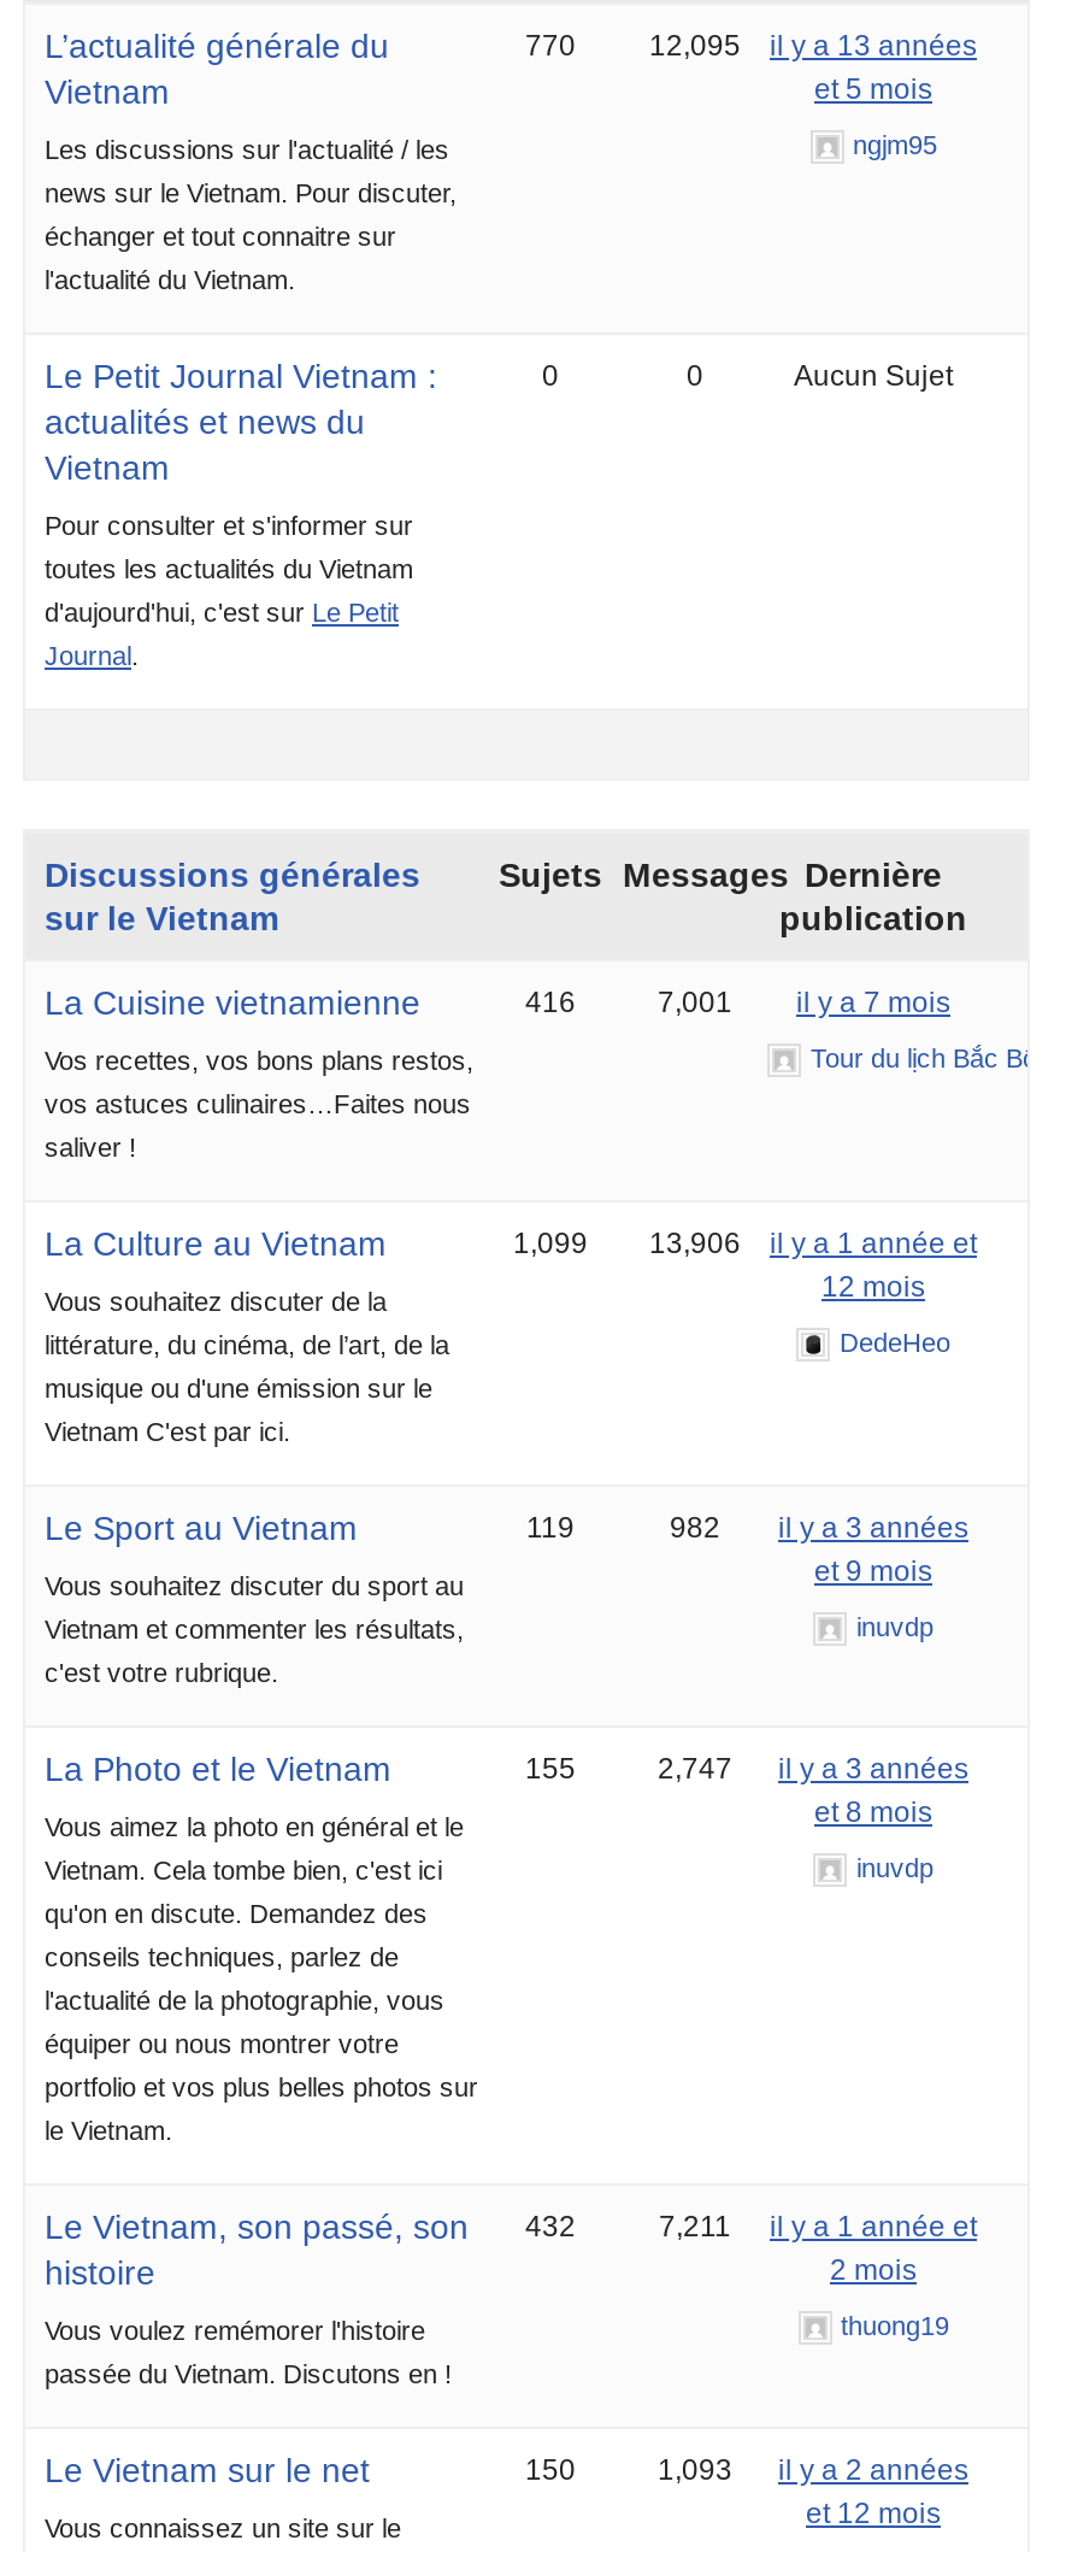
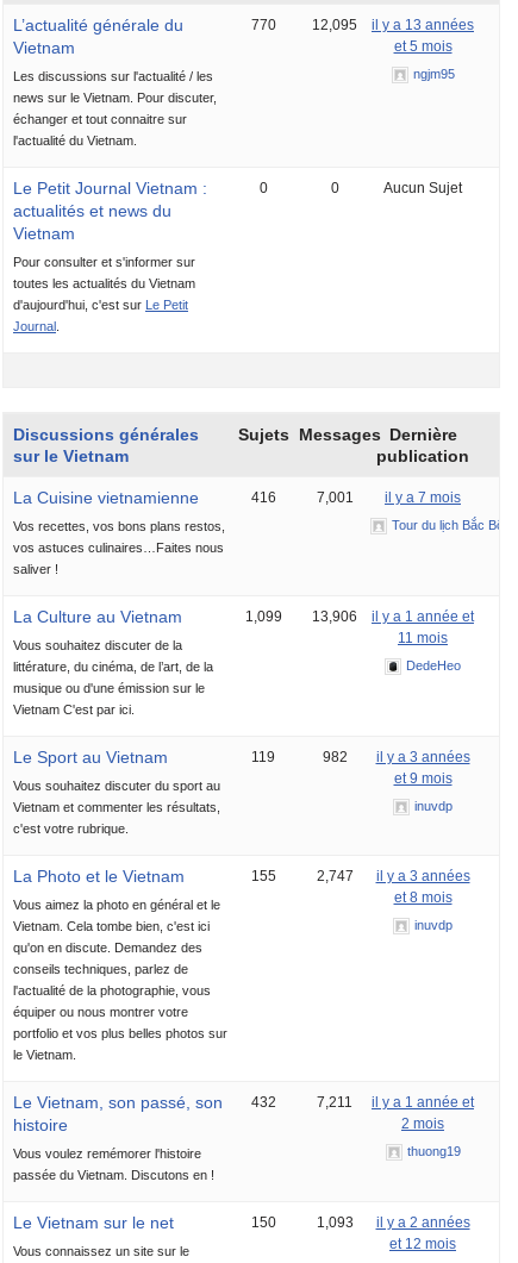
- 12 mois
+ 11 mois
